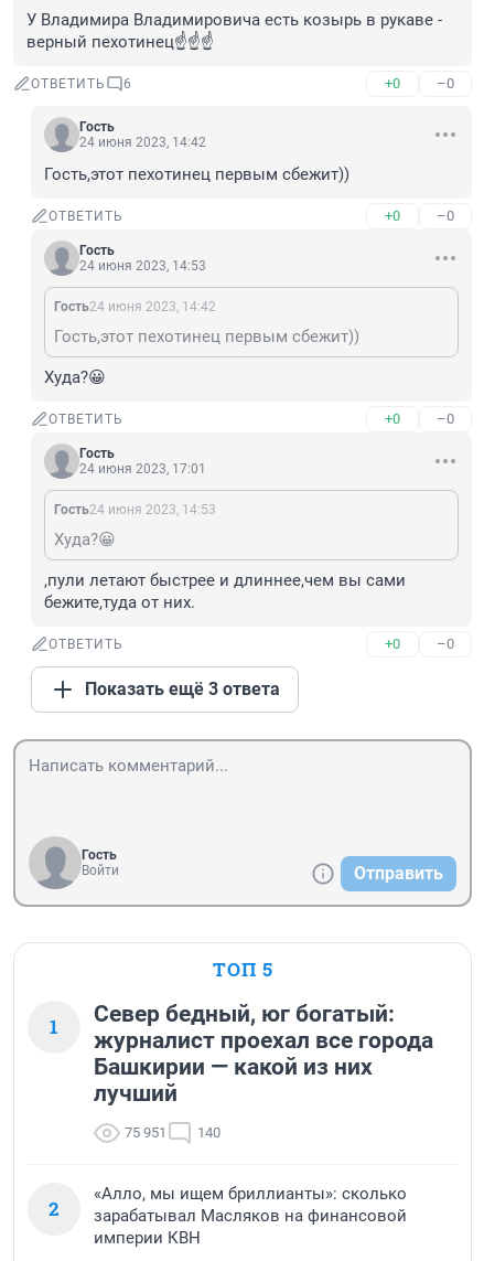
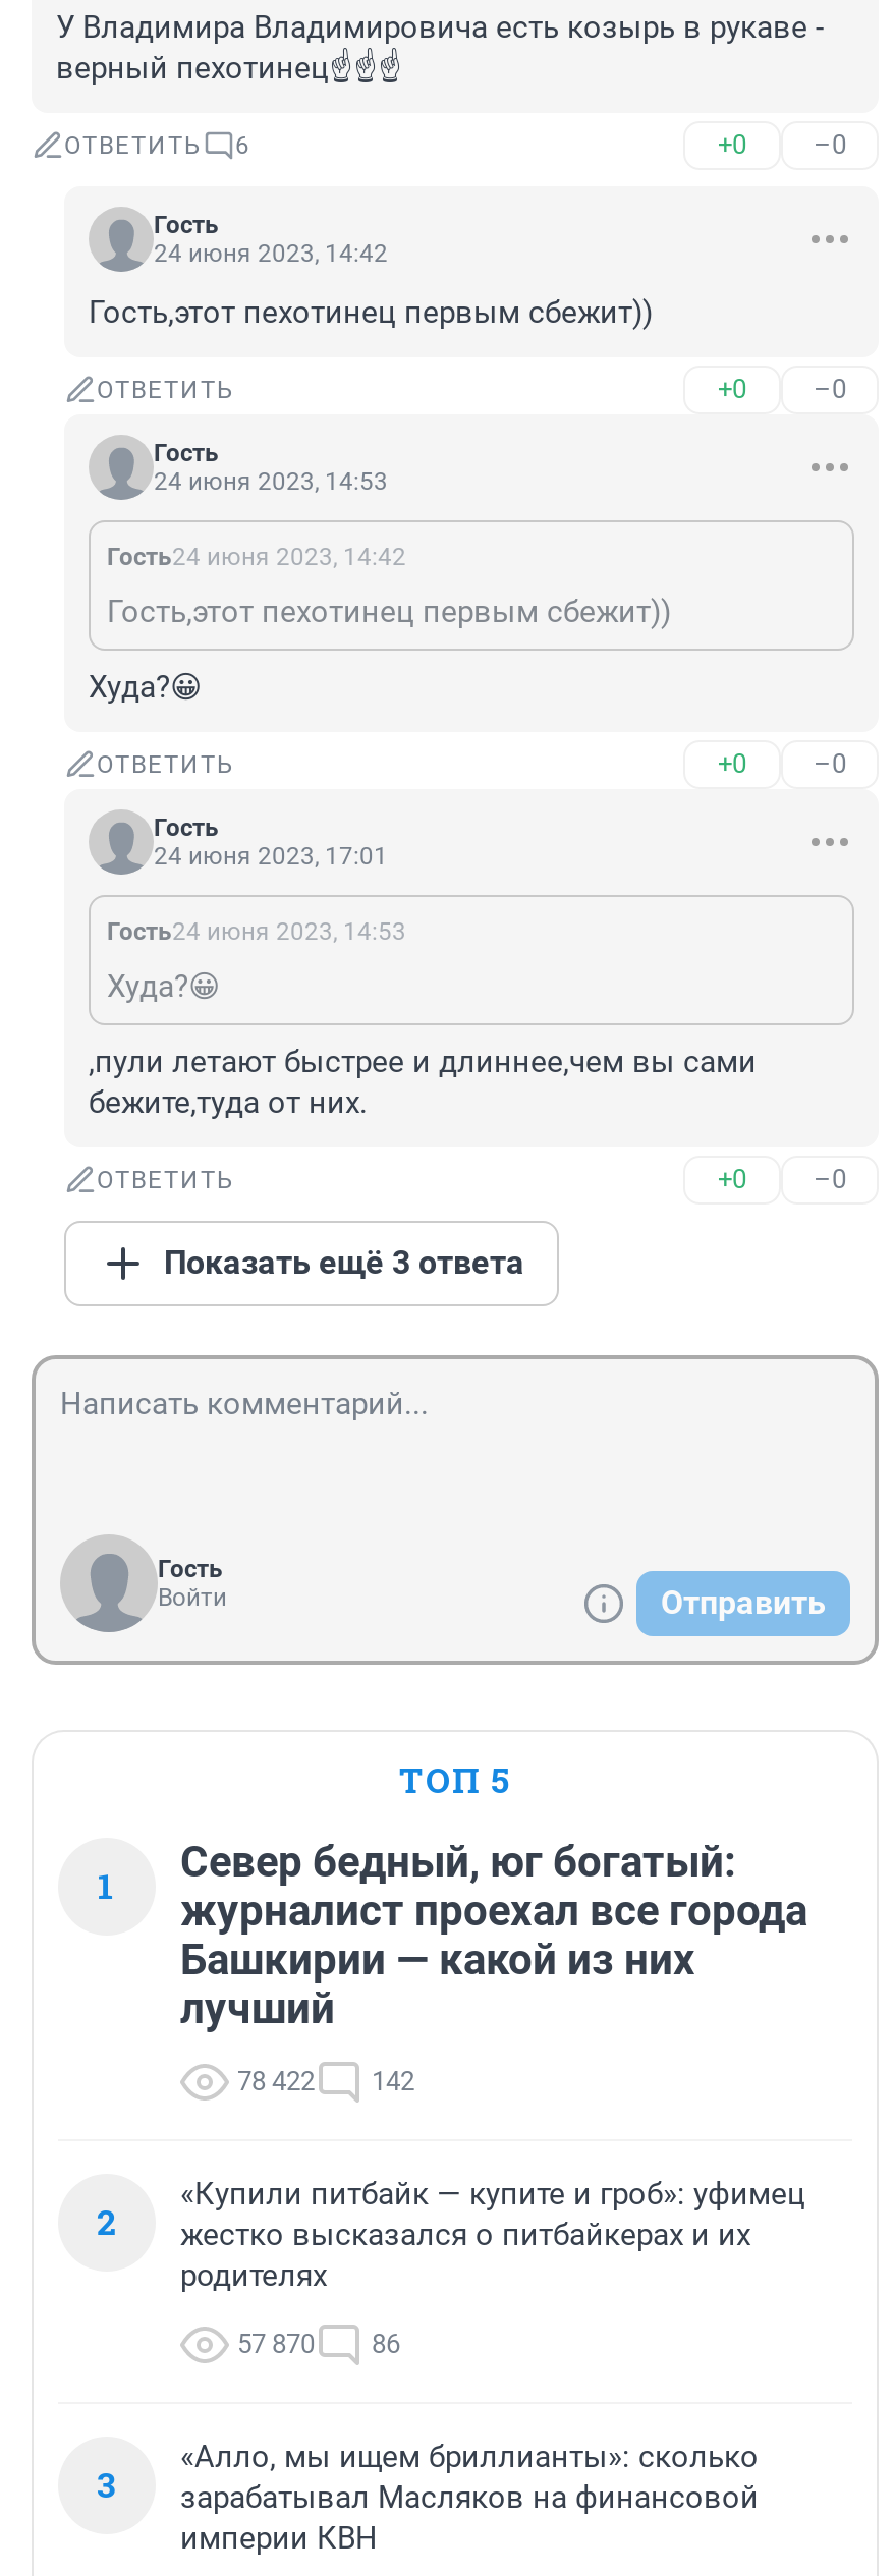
+ «Купили питбайк — купите и гроб»: уфимец
+ жестко высказался о питбайкерах и их
+ родителях
+ 57 870
+ 86
+ 3

- 75 951
+ 78 422

- 140
+ 142
